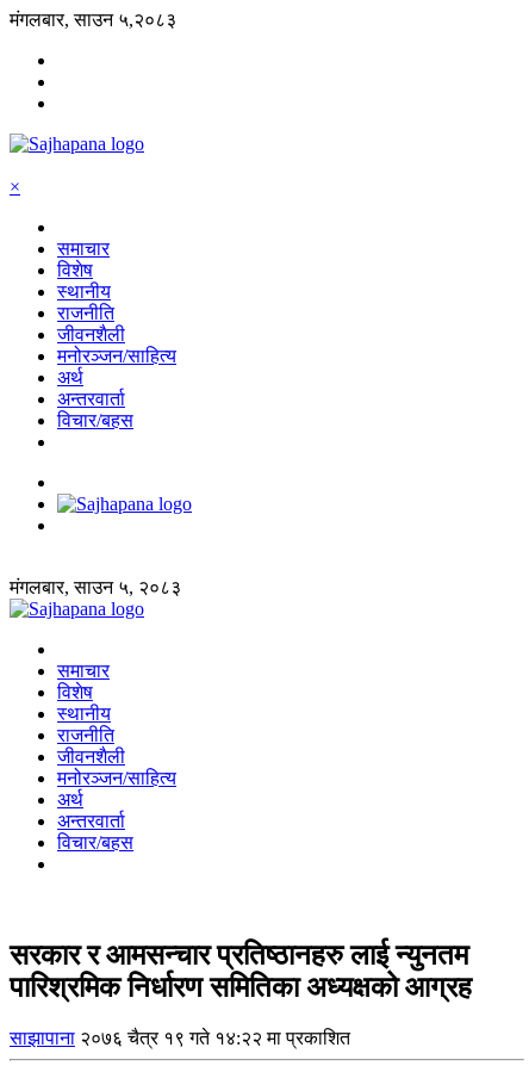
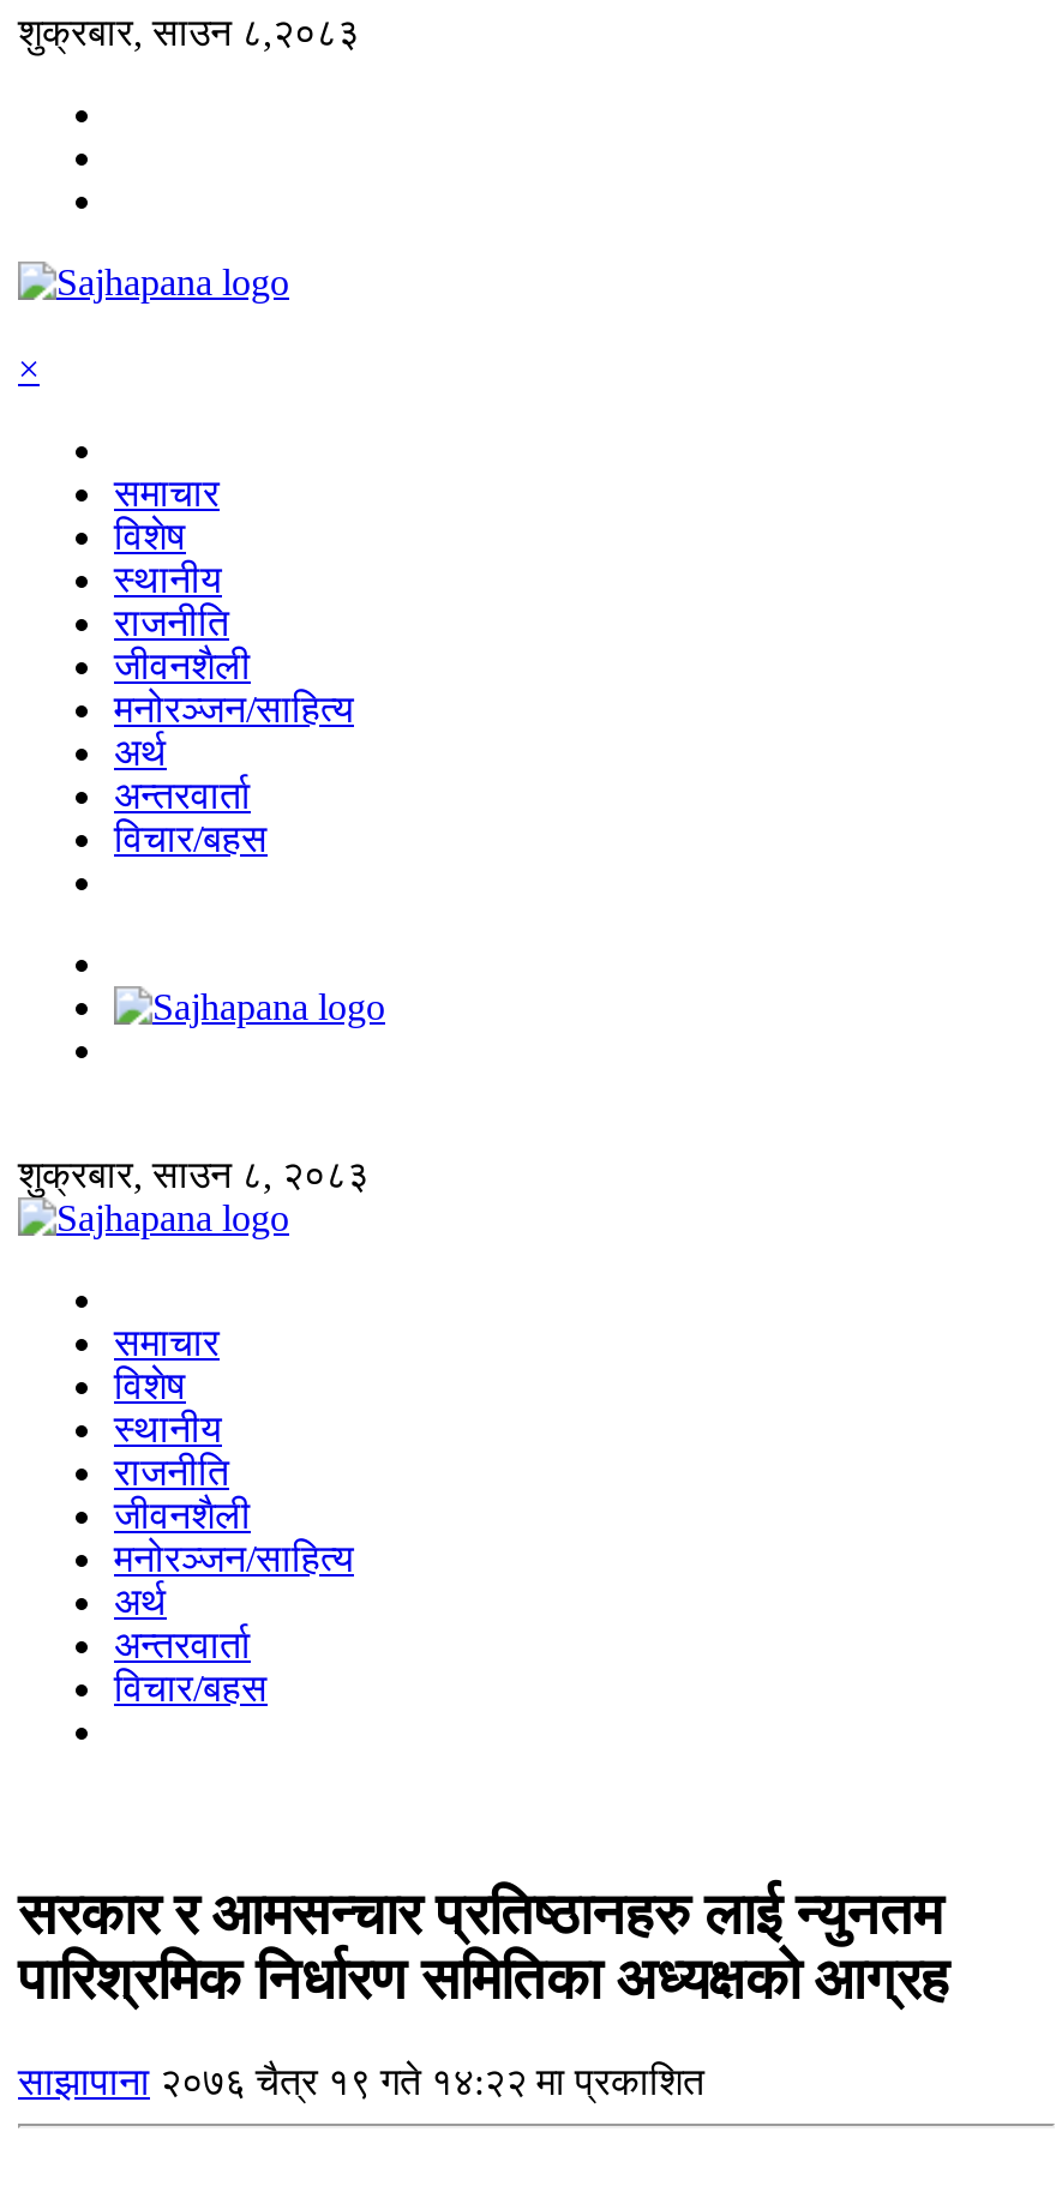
- मंगलबार, साउन ५,२०८३
+ शुक्रबार, साउन ८,२०८३

- मंगलबार, साउन ५, २०८३
+ शुक्रबार, साउन ८, २०८३
